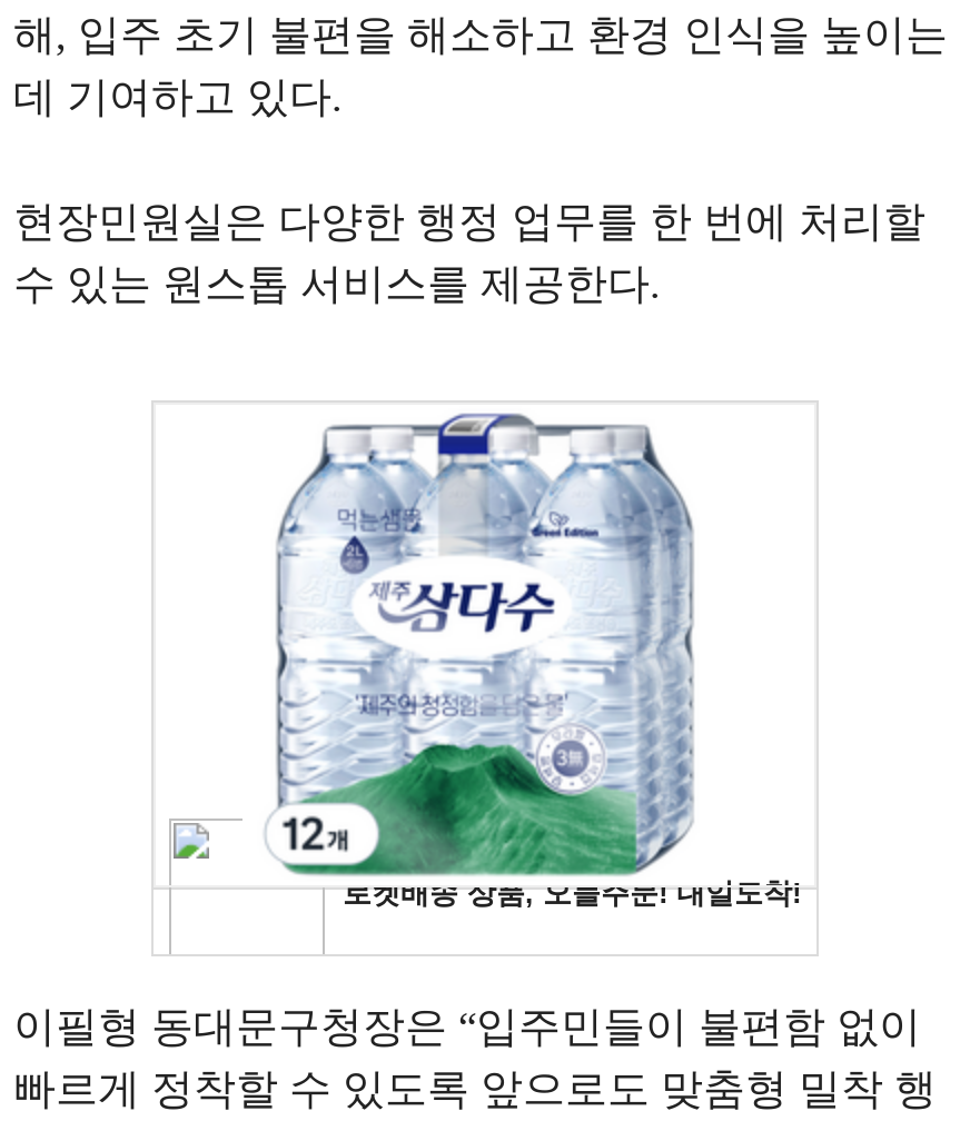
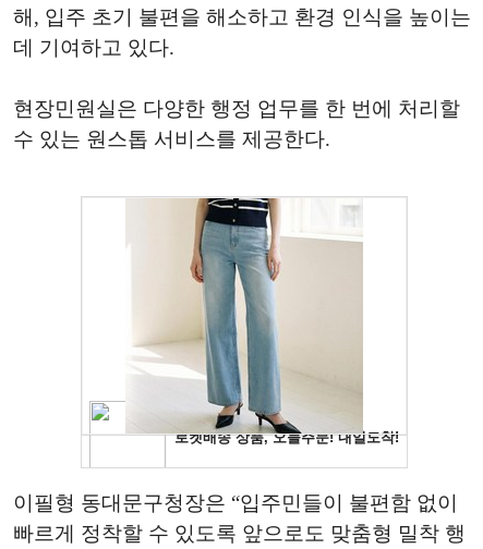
- [image]
+ [image]
